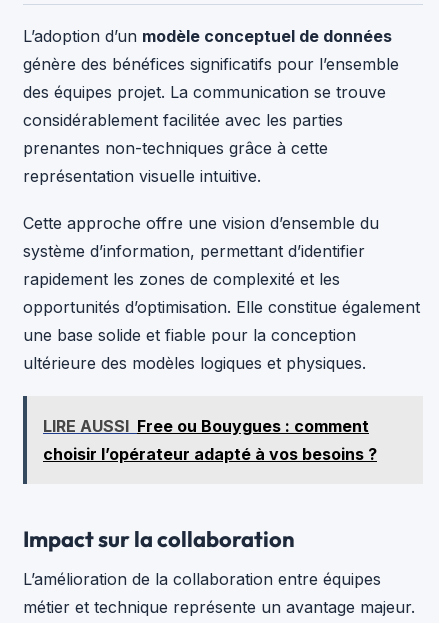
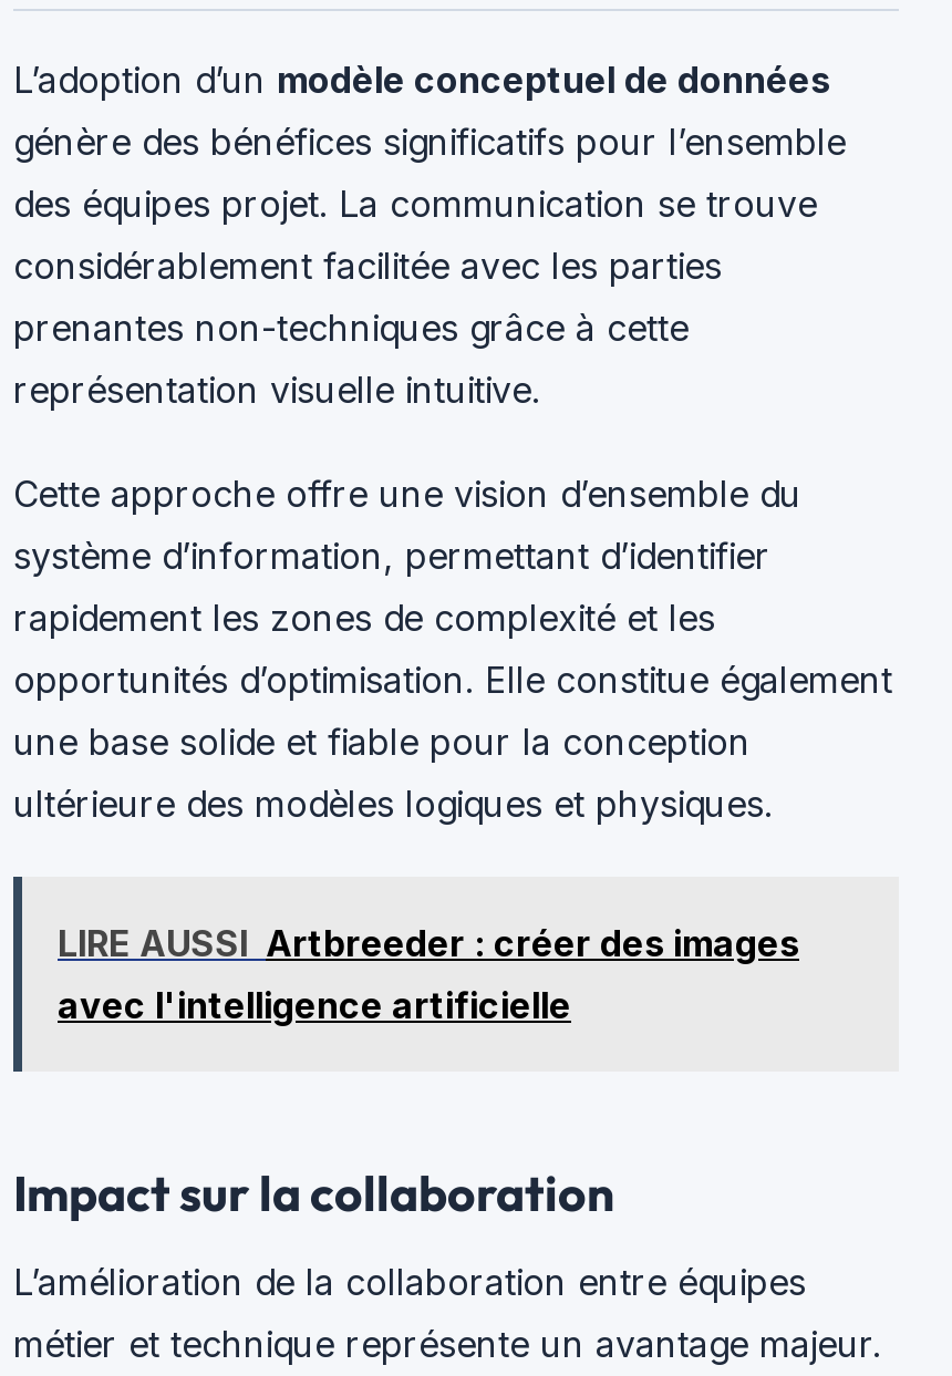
- LIRE AUSSI Free ou Bouygues : comment
- choisir l’opérateur adapté à vos besoins ?
+ LIRE AUSSI Artbreeder : créer des images
+ avec l'intelligence artificielle
